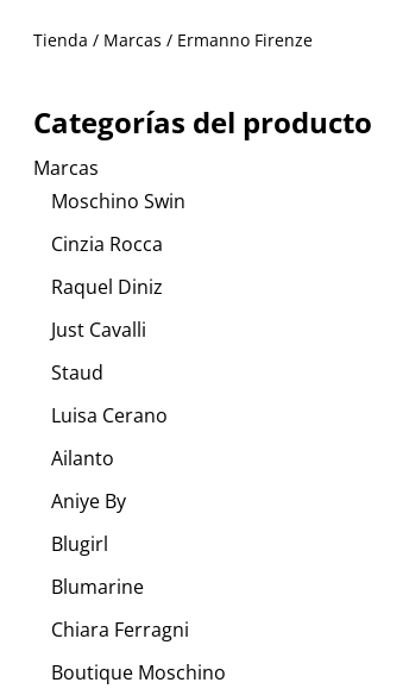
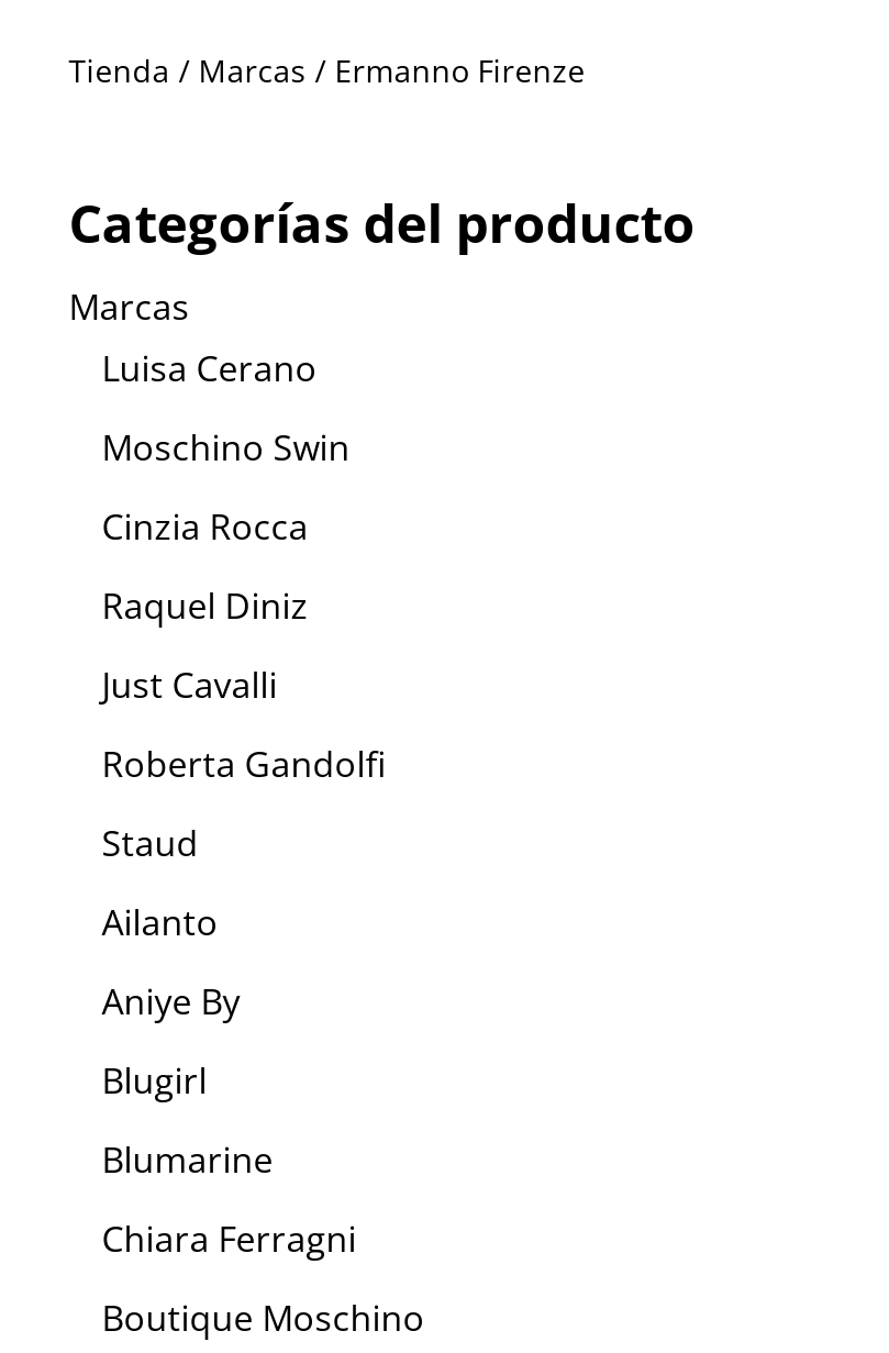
+ Roberta Gandolfi

moved down: Staud

moved up: Luisa Cerano
